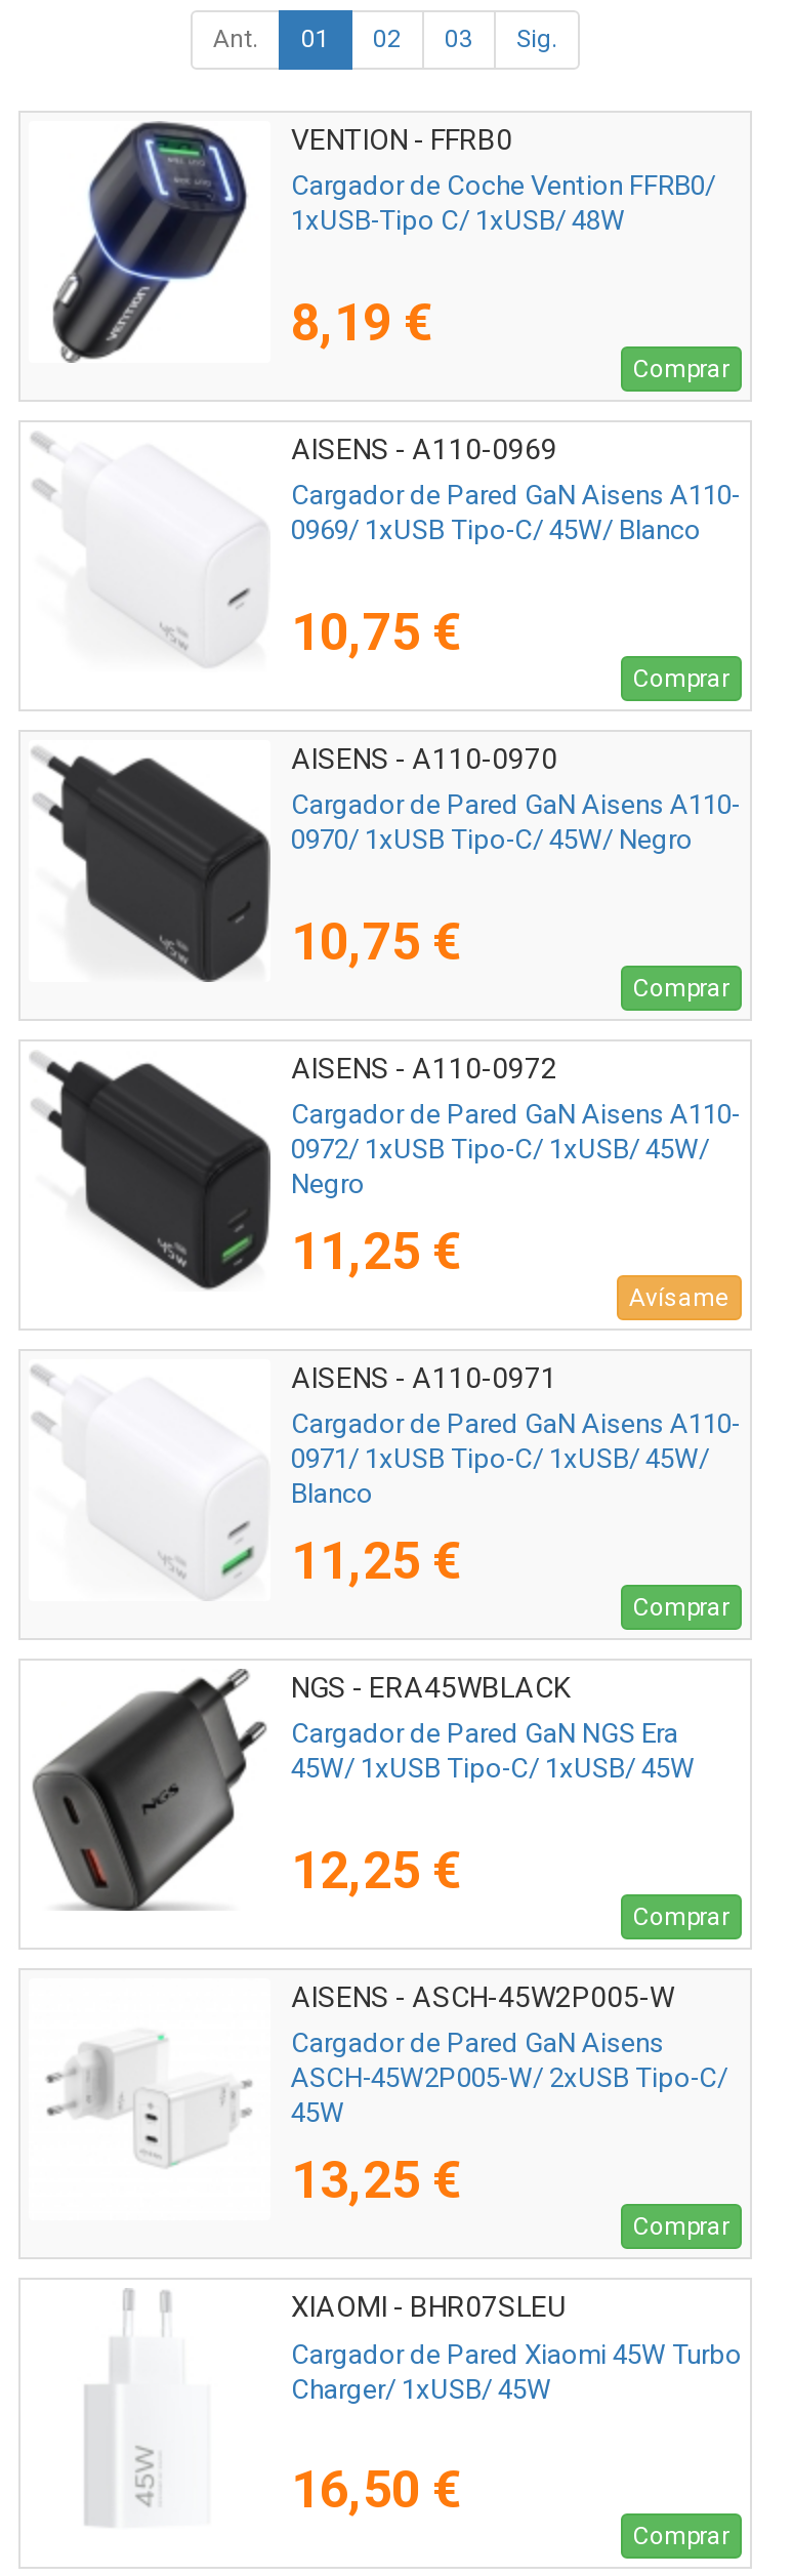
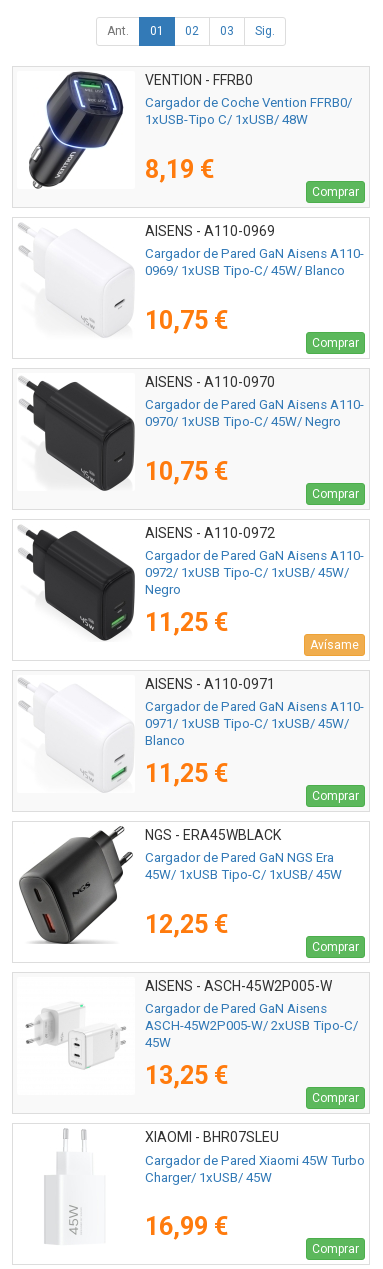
- 16,50 €
+ 16,99 €
